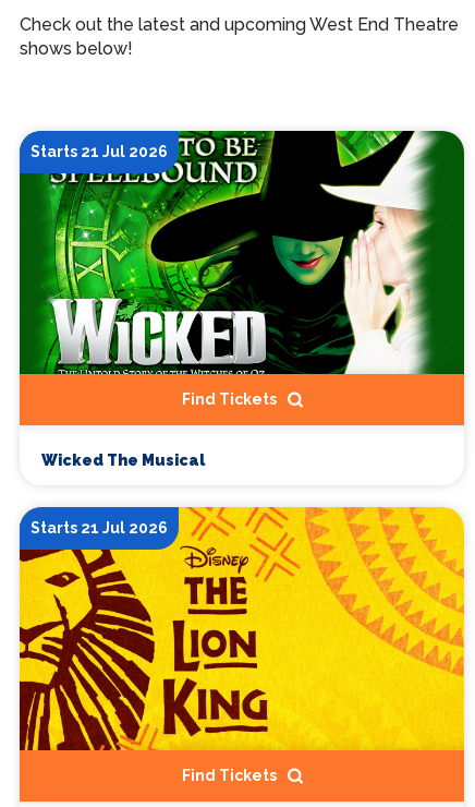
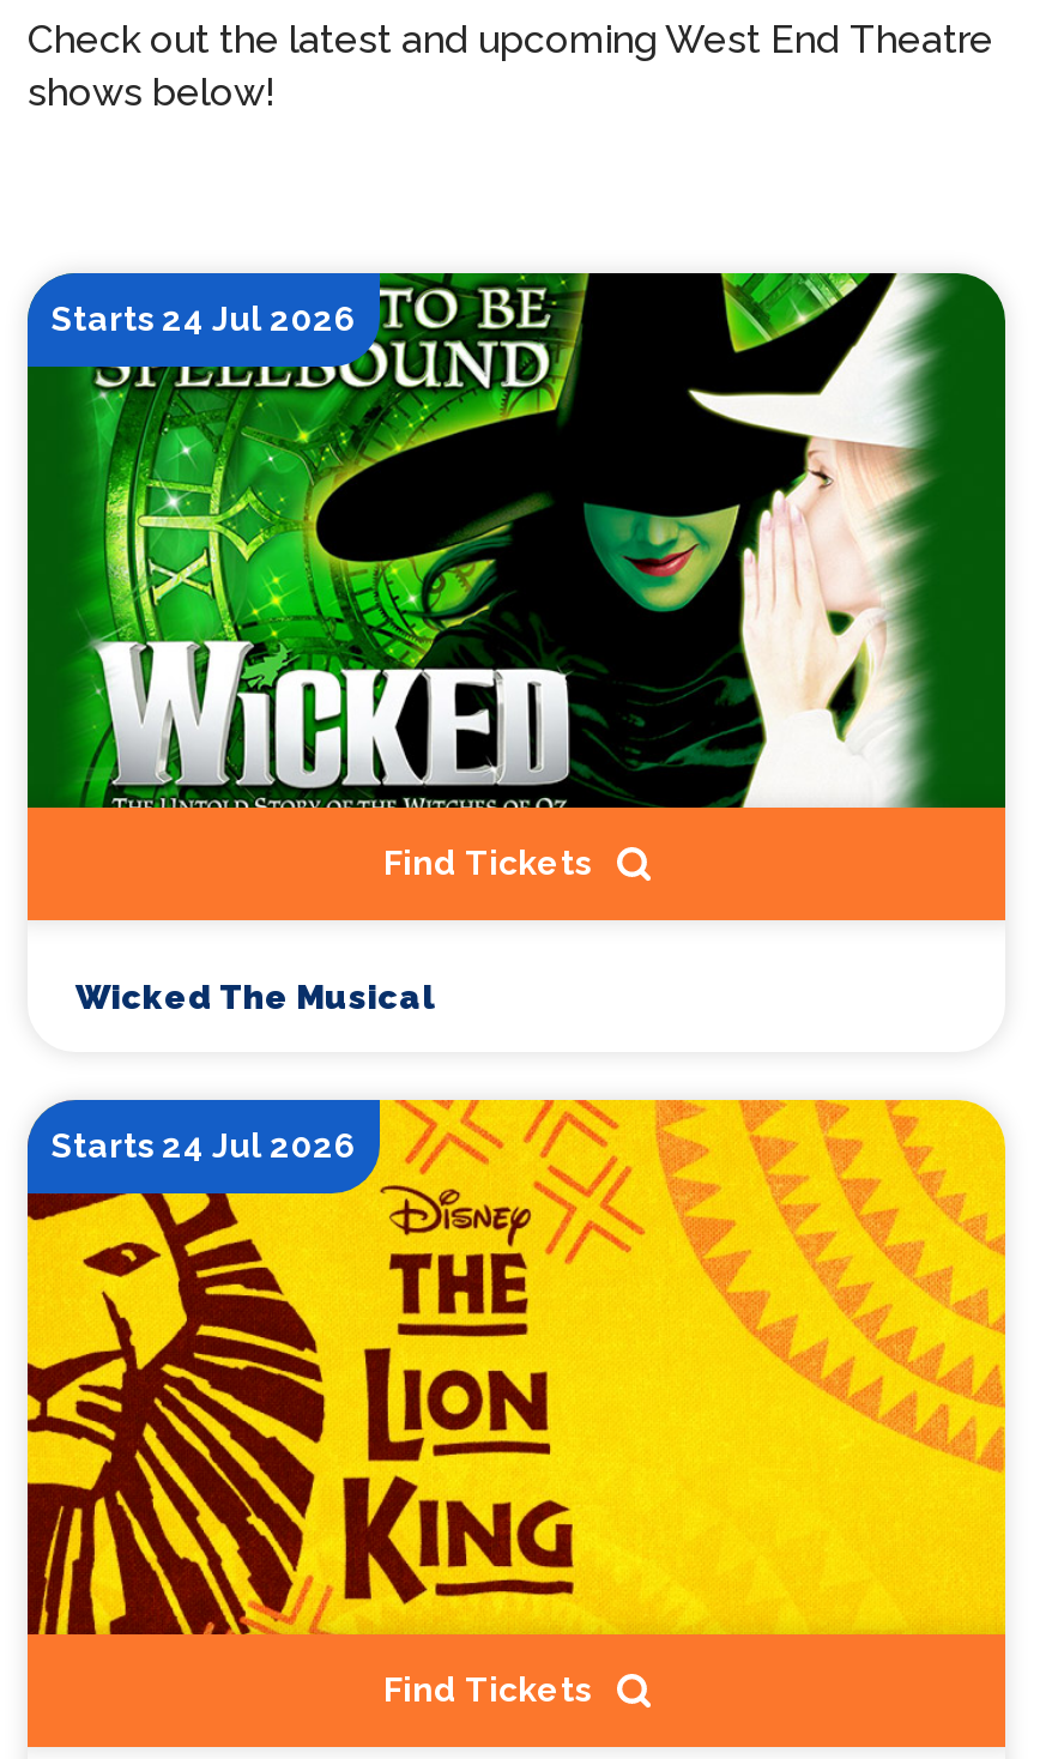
- Starts 21 Jul 2026
+ Starts 24 Jul 2026

- Starts 21 Jul 2026
+ Starts 24 Jul 2026
